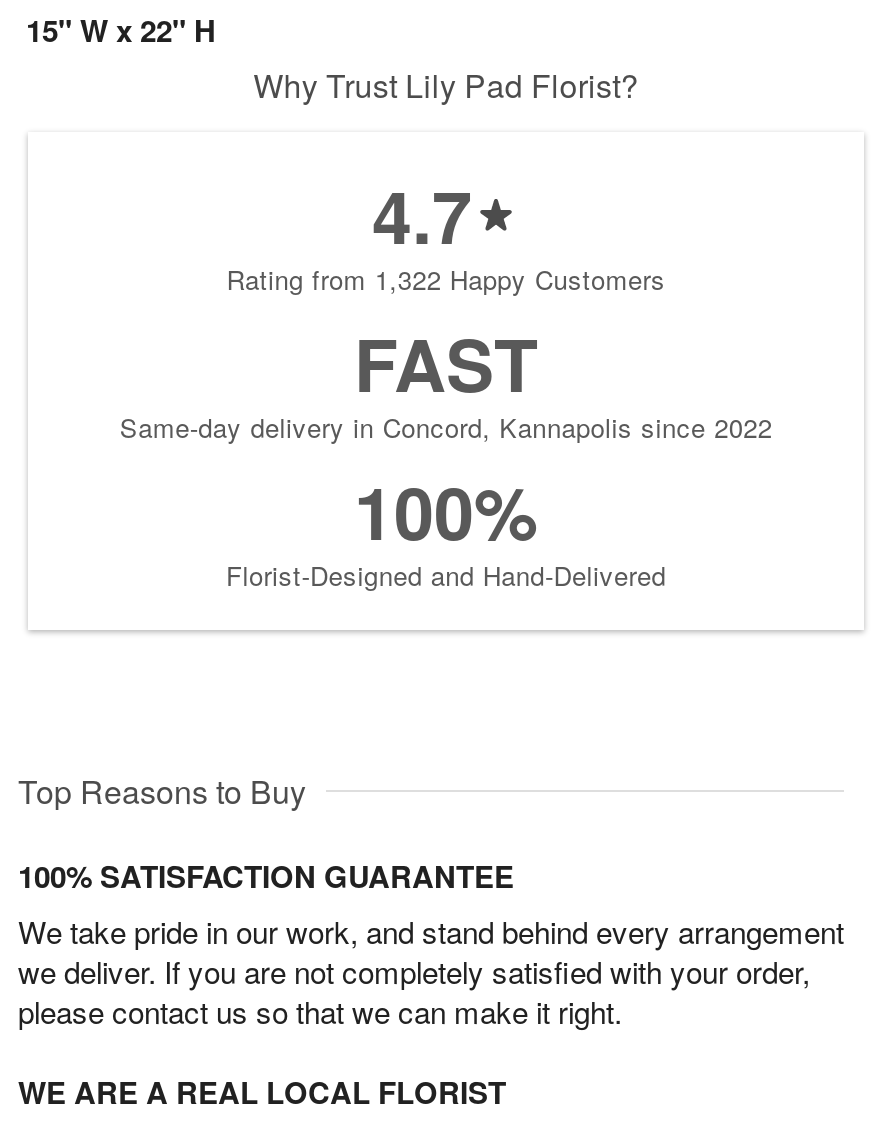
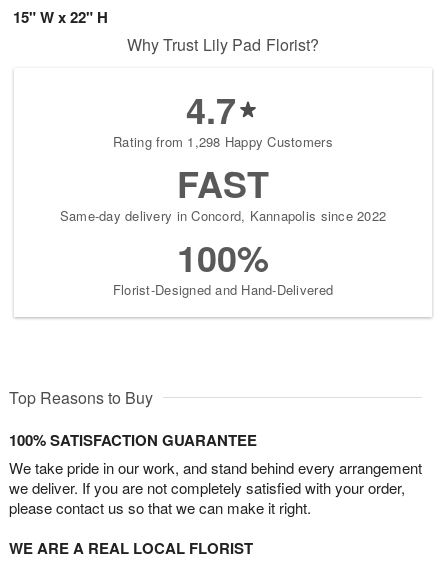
- Rating from 1,322 Happy Customers
+ Rating from 1,298 Happy Customers
